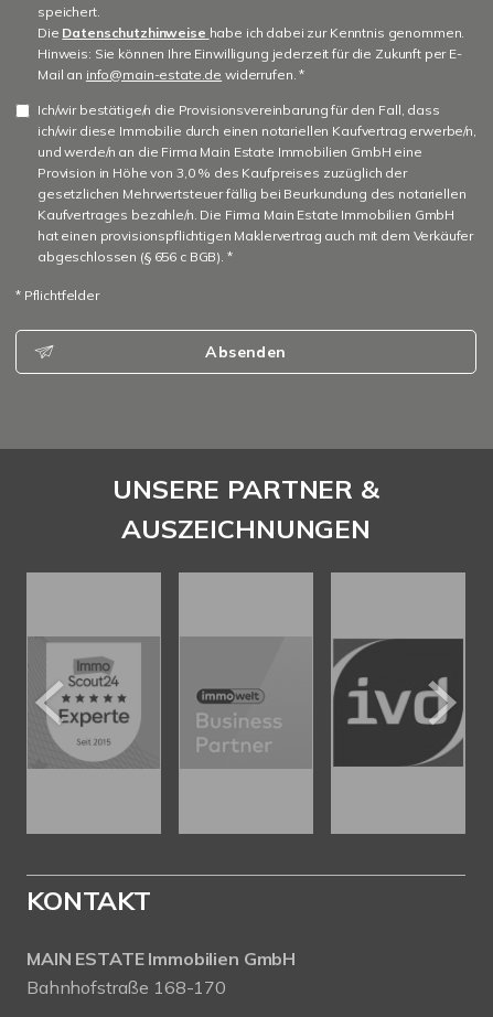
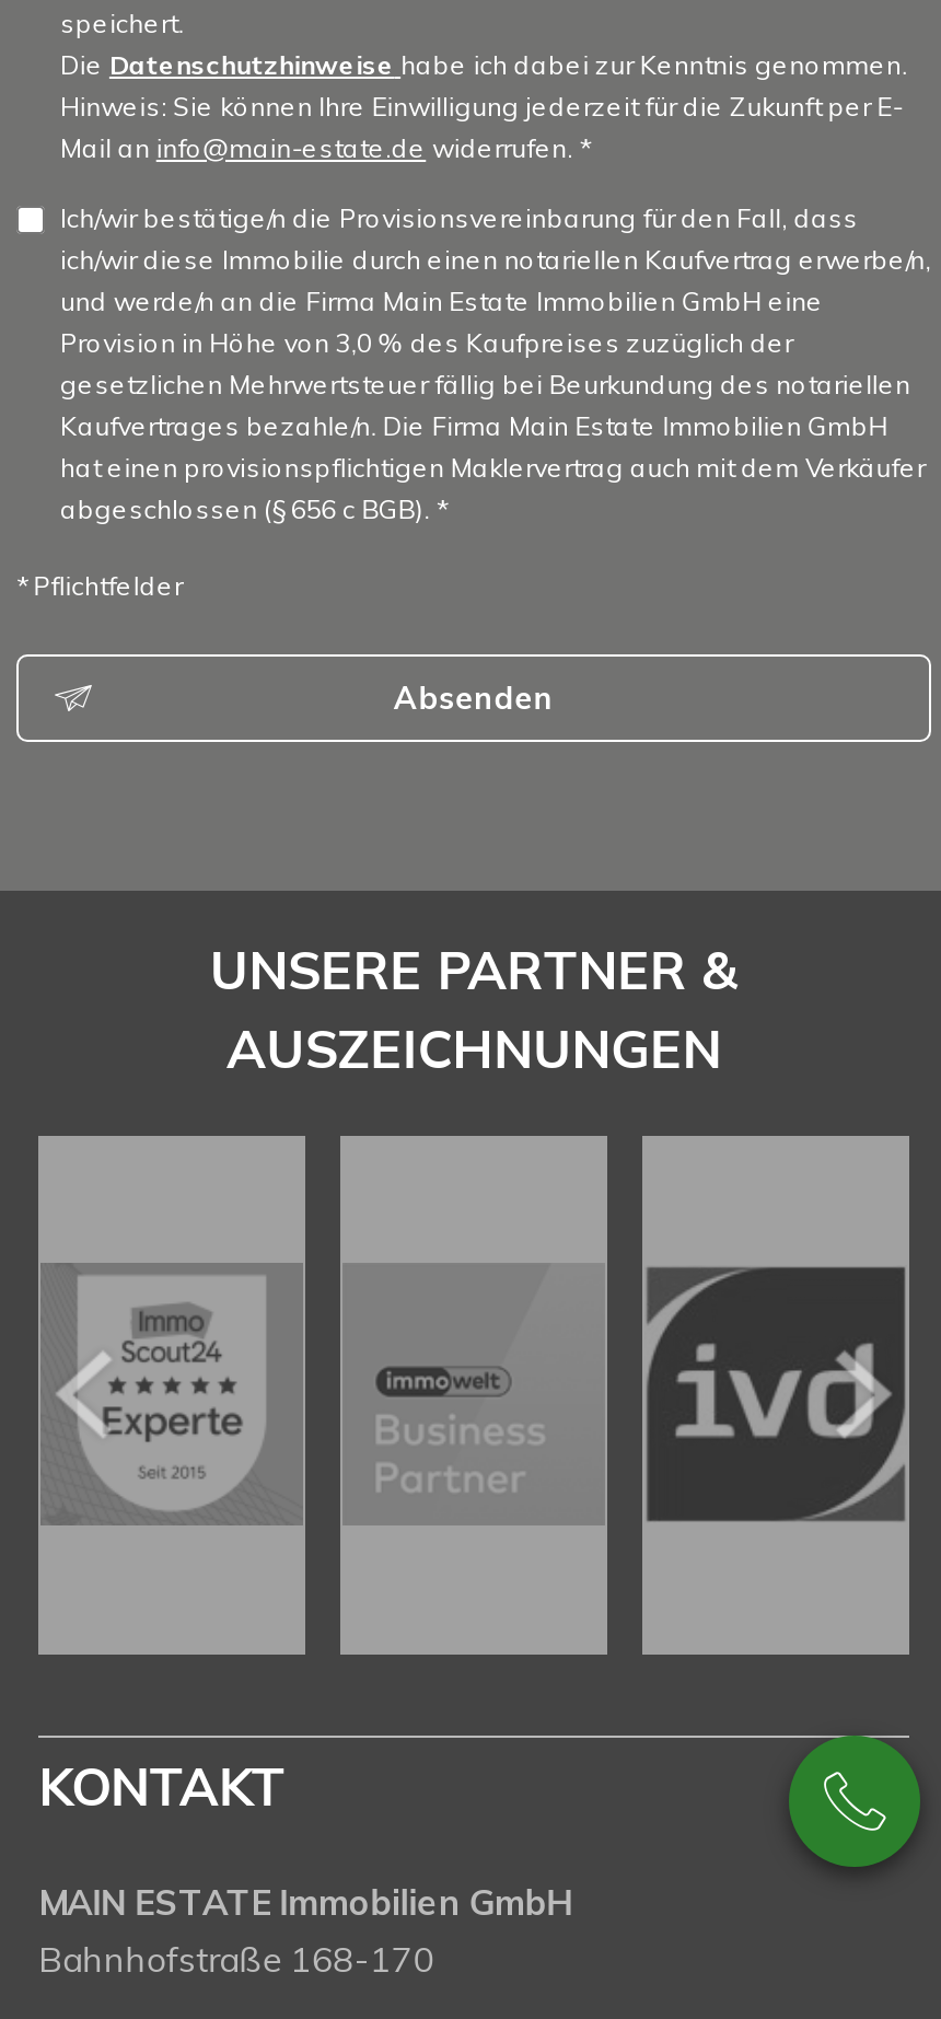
+ [image]
